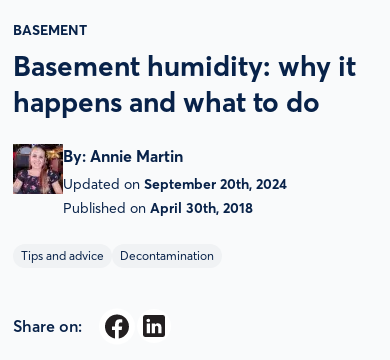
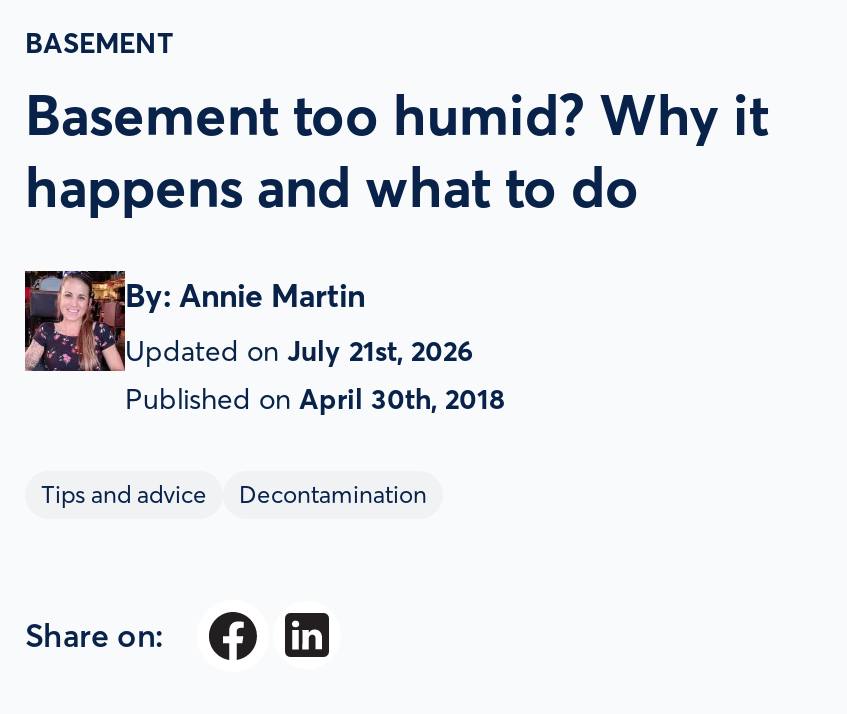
- Basement humidity: why it
+ Basement too humid? Why it

- Updated on September 20th, 2024
+ Updated on July 21st, 2026
